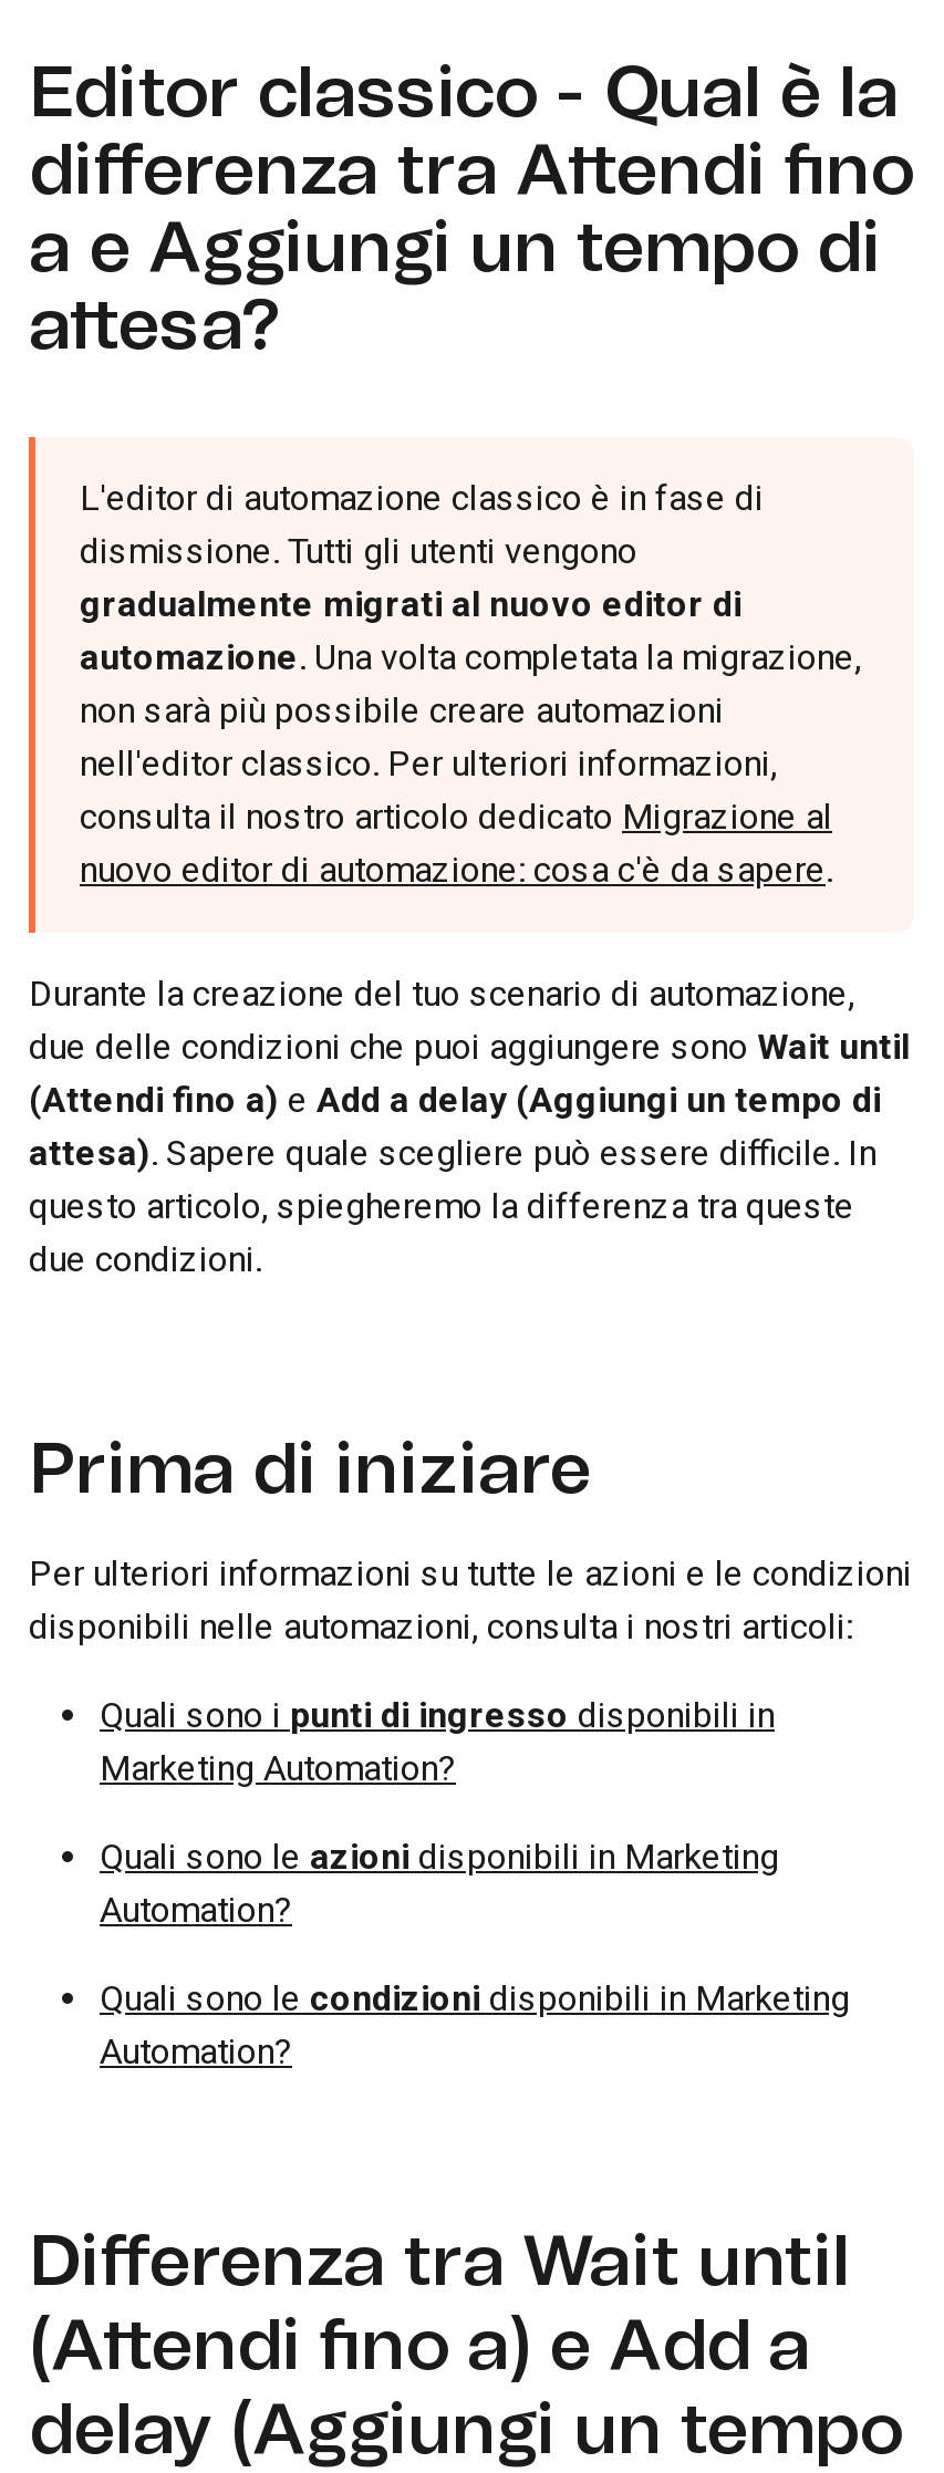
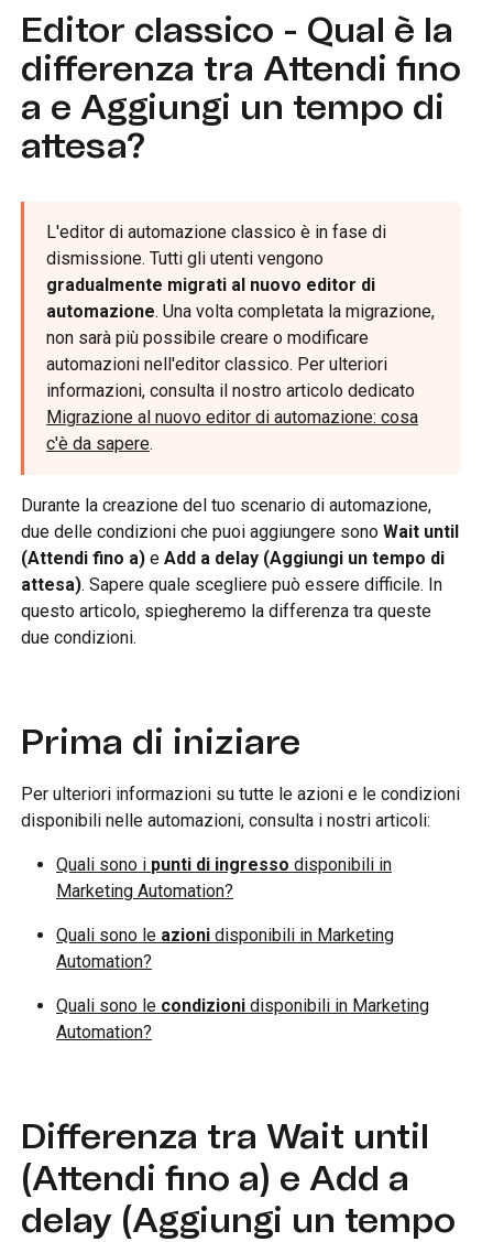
- non sarà più possibile creare automazioni
- nell'editor classico. Per ulteriori informazioni,
- consulta il nostro articolo dedicato Migrazione al
- nuovo editor di automazione: cosa c'è da sapere.
+ non sarà più possibile creare o modificare
+ automazioni nell'editor classico. Per ulteriori
+ informazioni, consulta il nostro articolo dedicato
+ Migrazione al nuovo editor di automazione: cosa
+ c'è da sapere.
